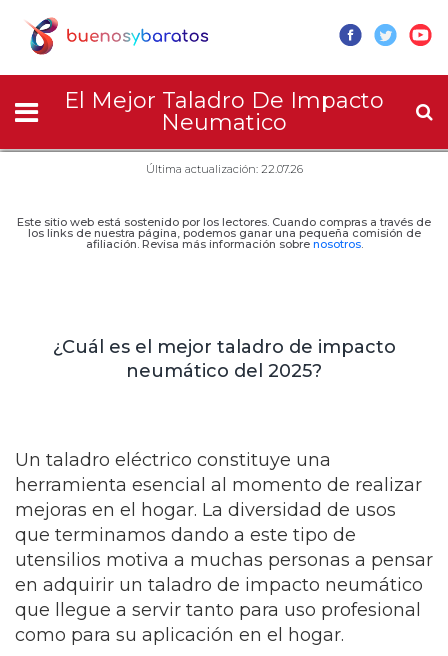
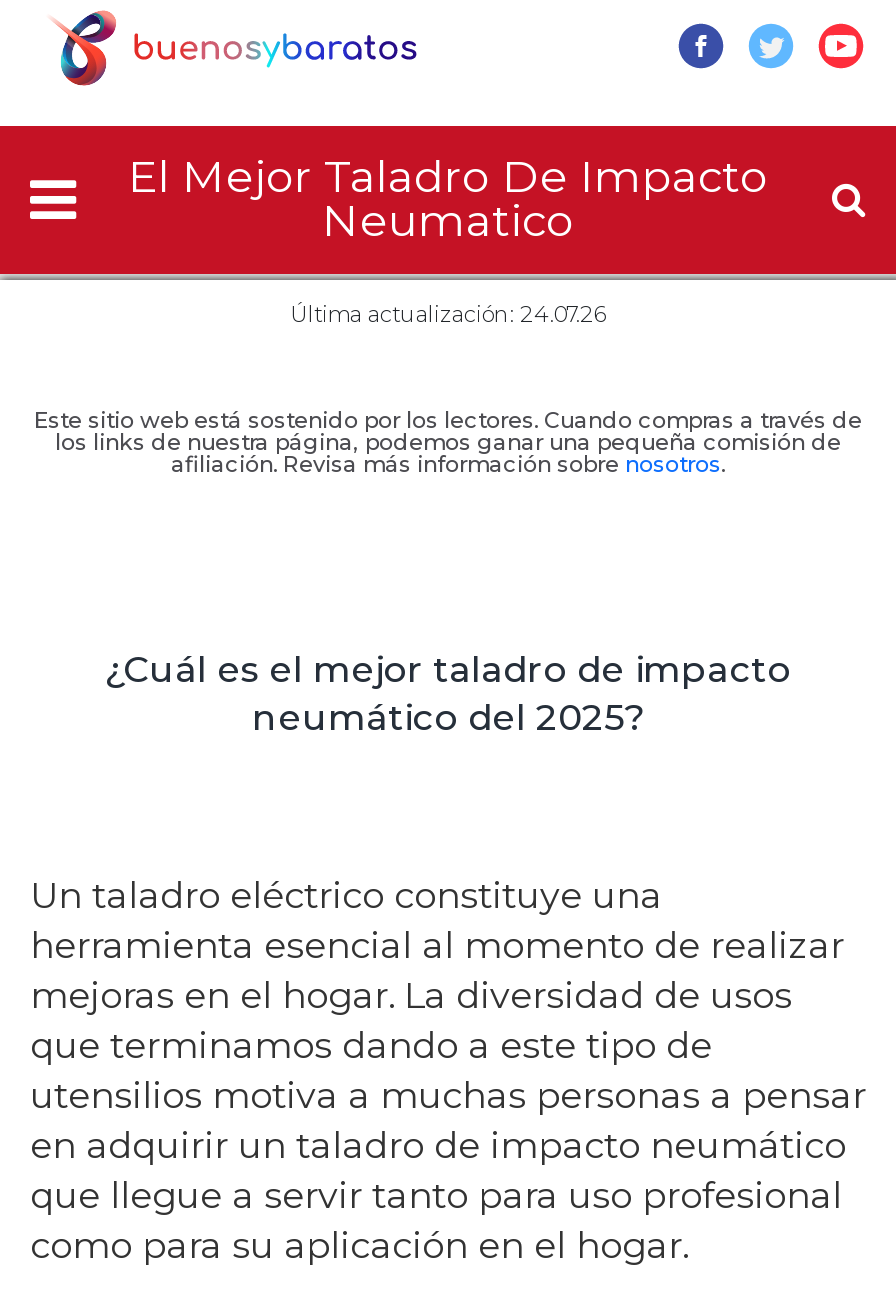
- Última actualización: 22.07.26
+ Última actualización: 24.07.26
